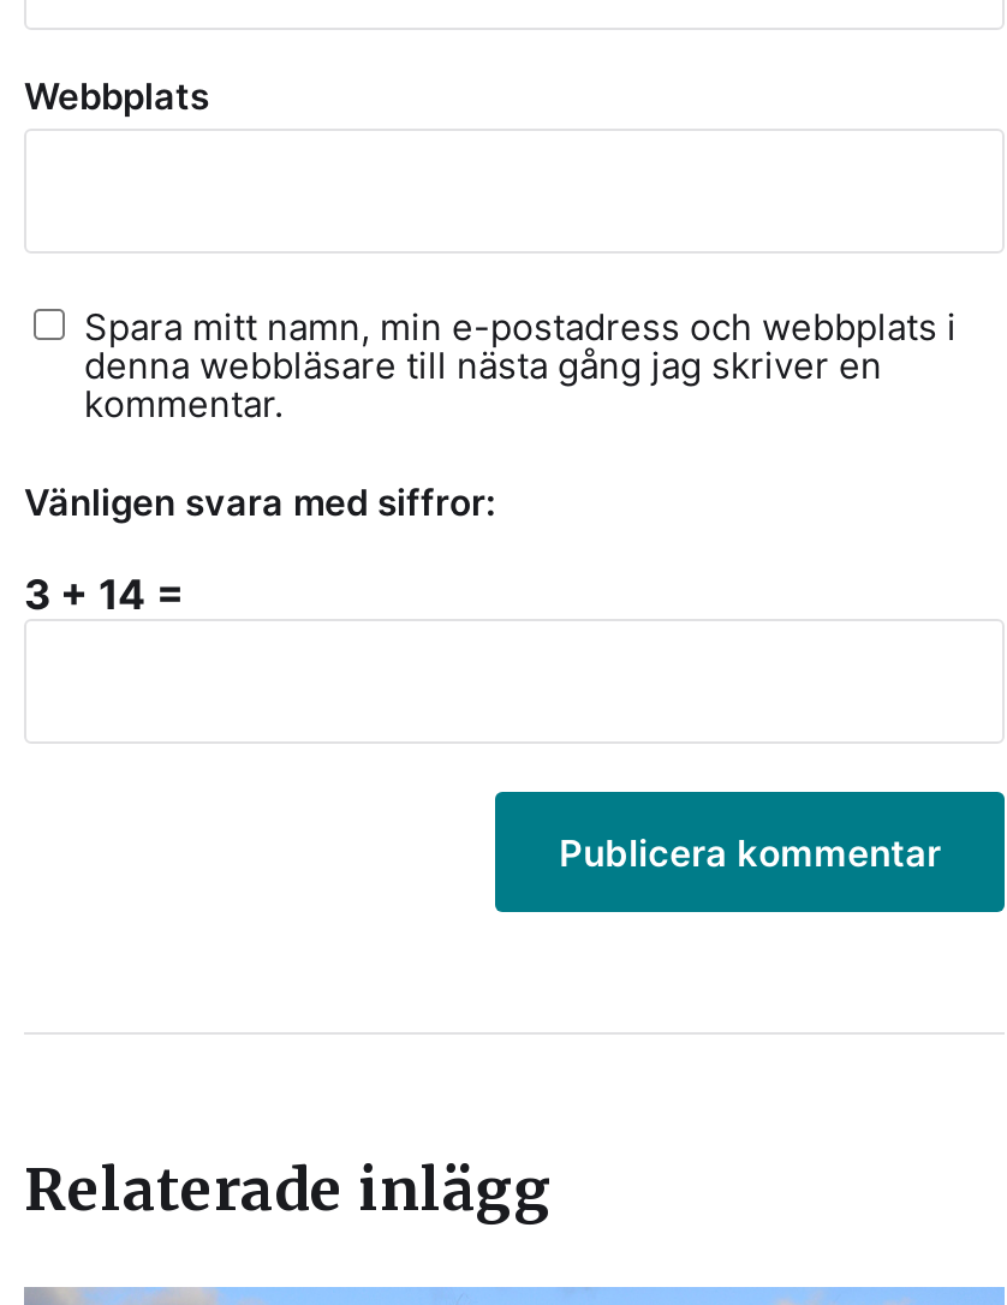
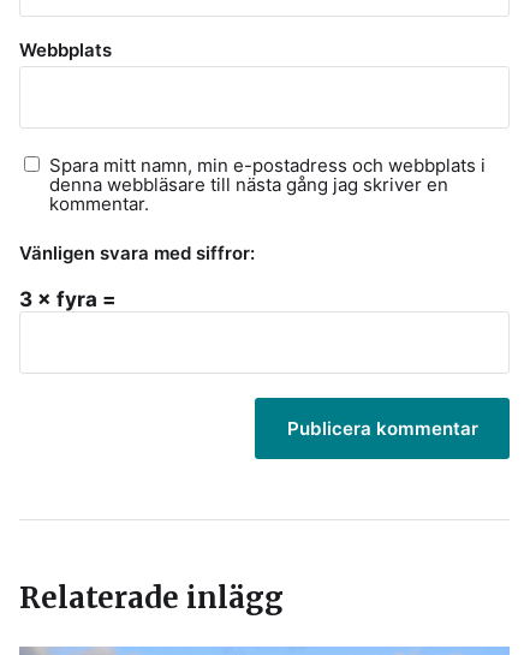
- 3 + 14 =
+ 3 × fyra =
